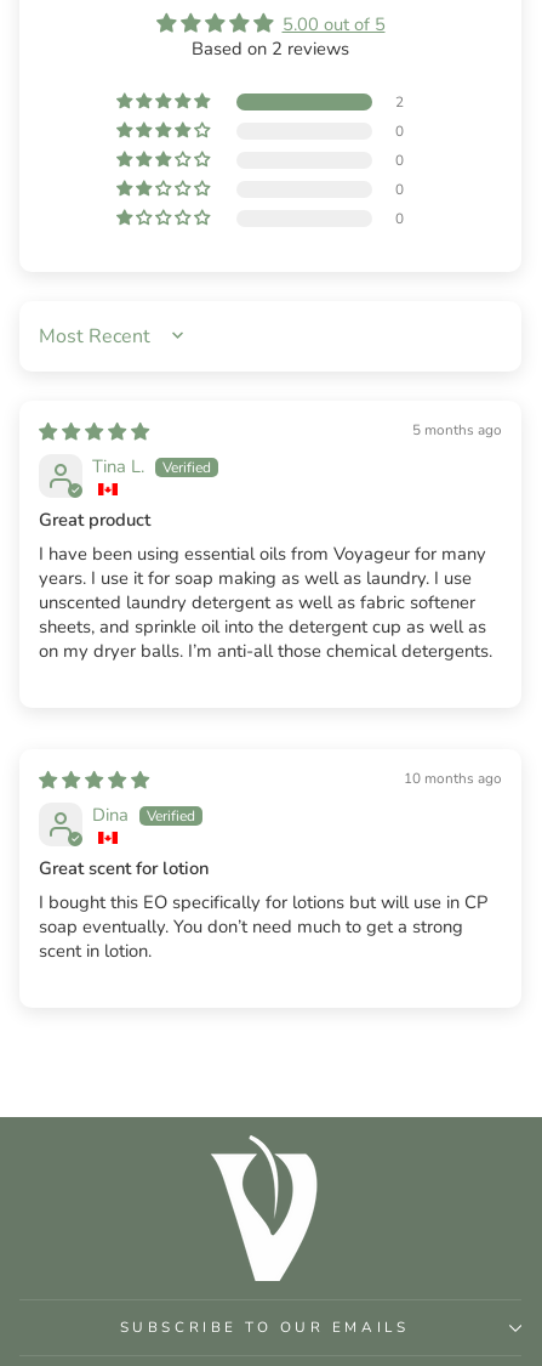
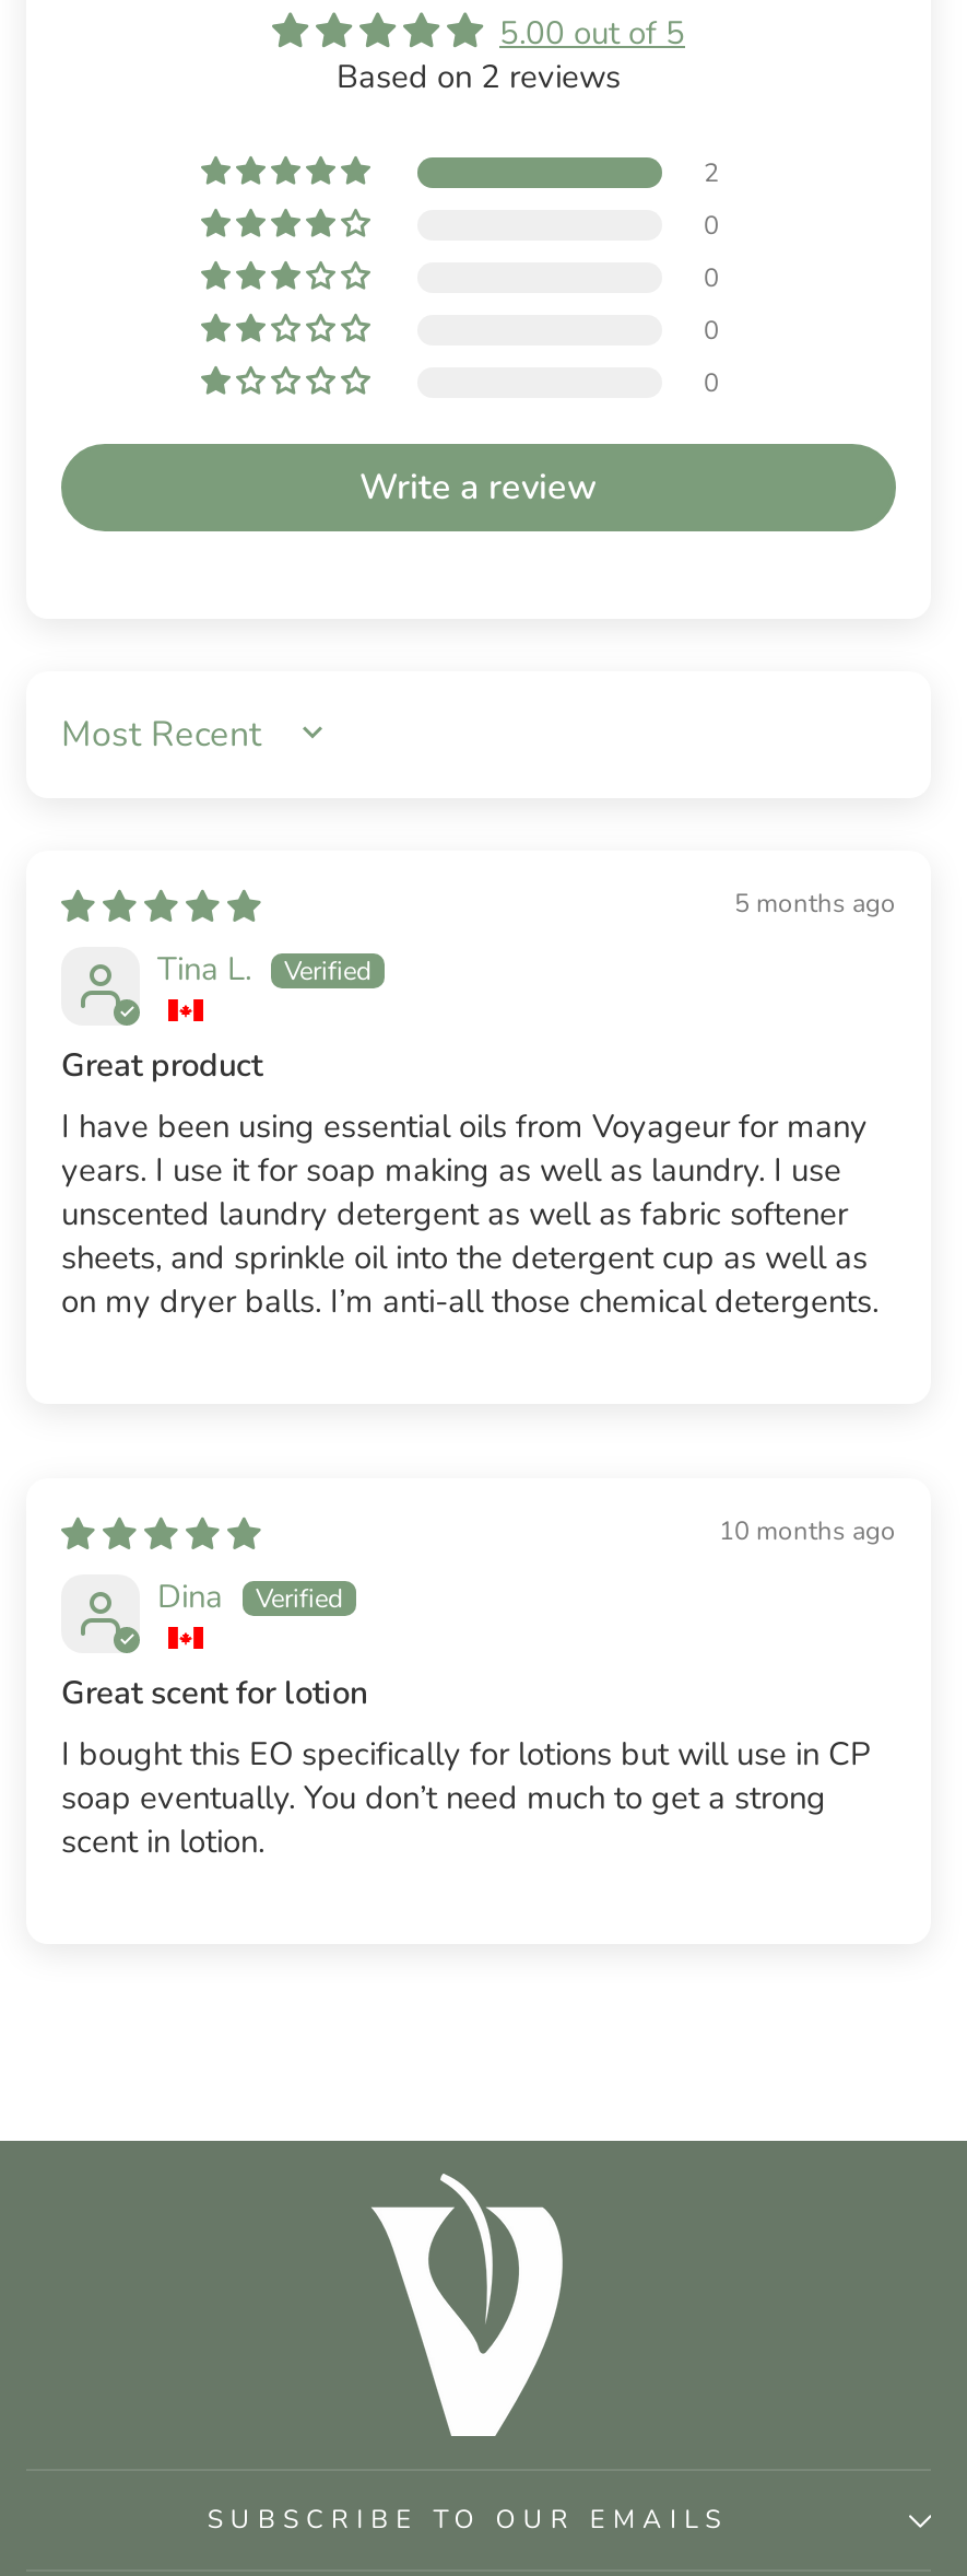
+ Write a review
